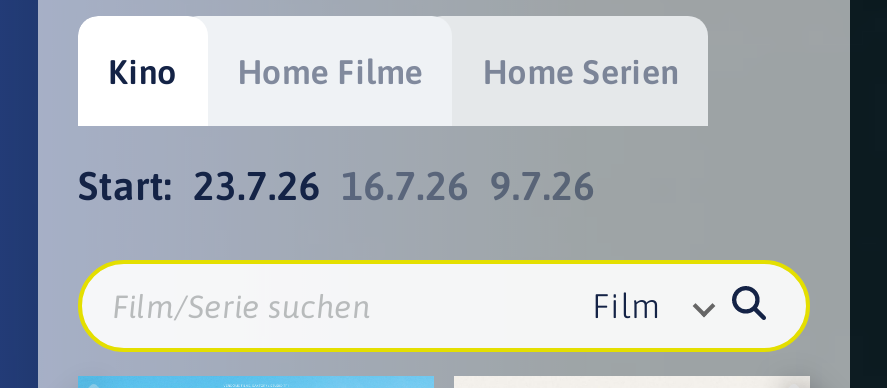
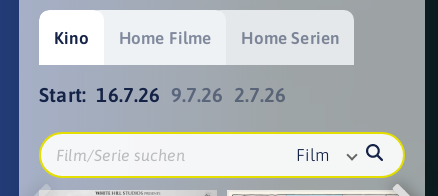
- Start: 23.7.26 16.7.26 9.7.26
+ Start: 16.7.26 9.7.26 2.7.26
